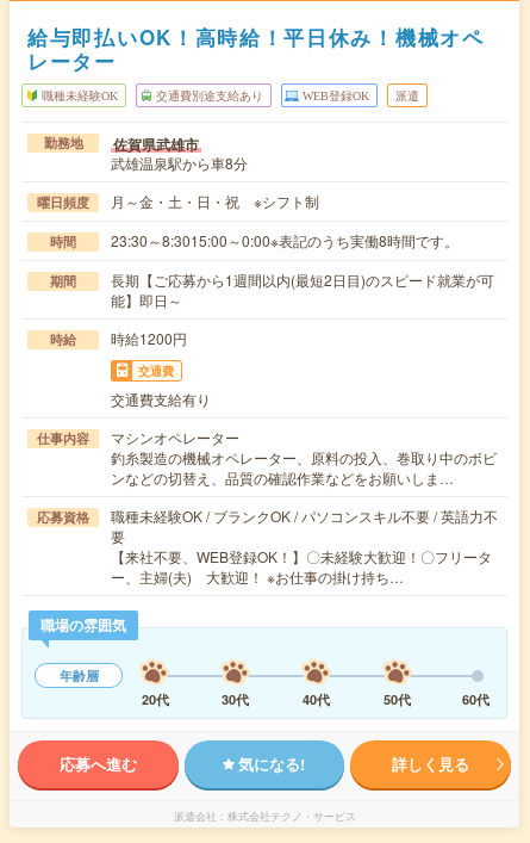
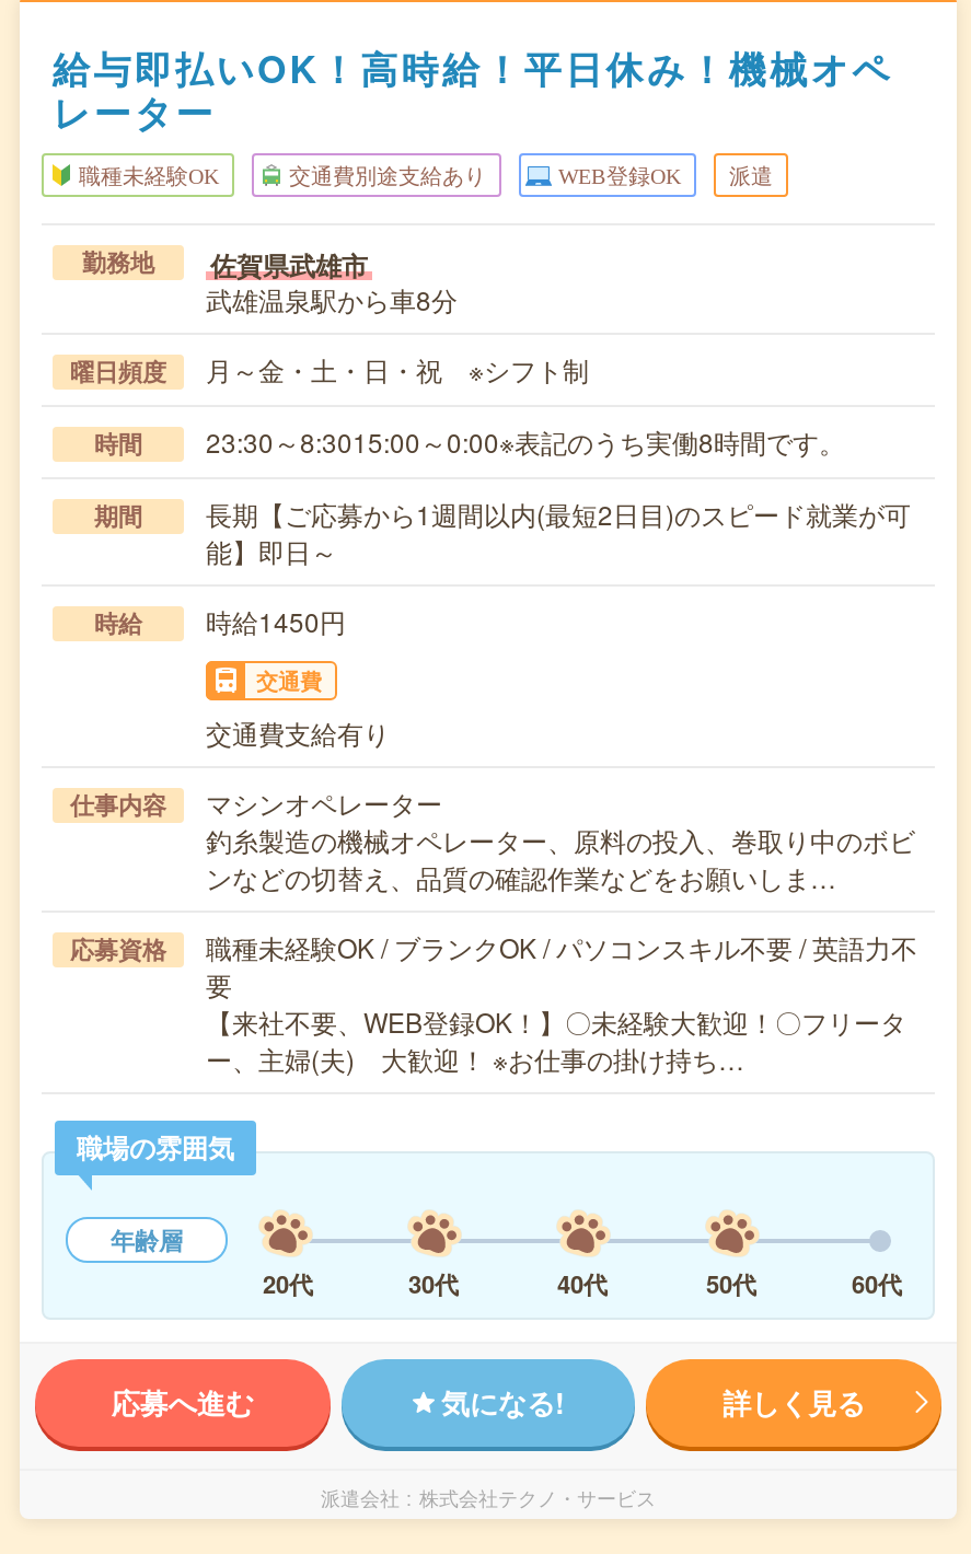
- 時給 時給1200円
+ 時給 時給1450円
